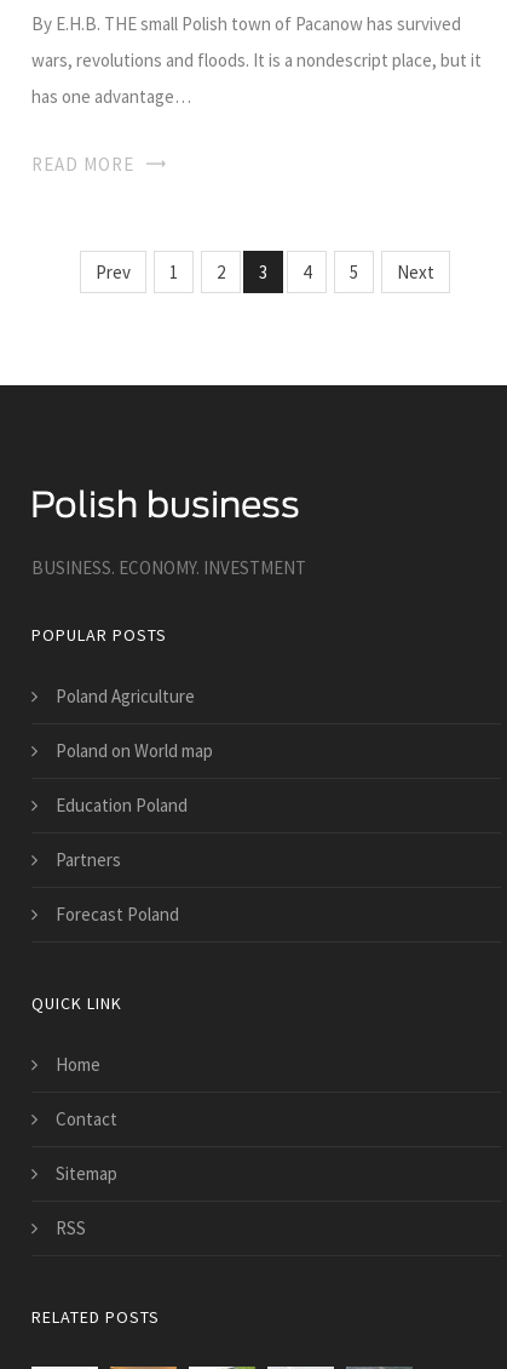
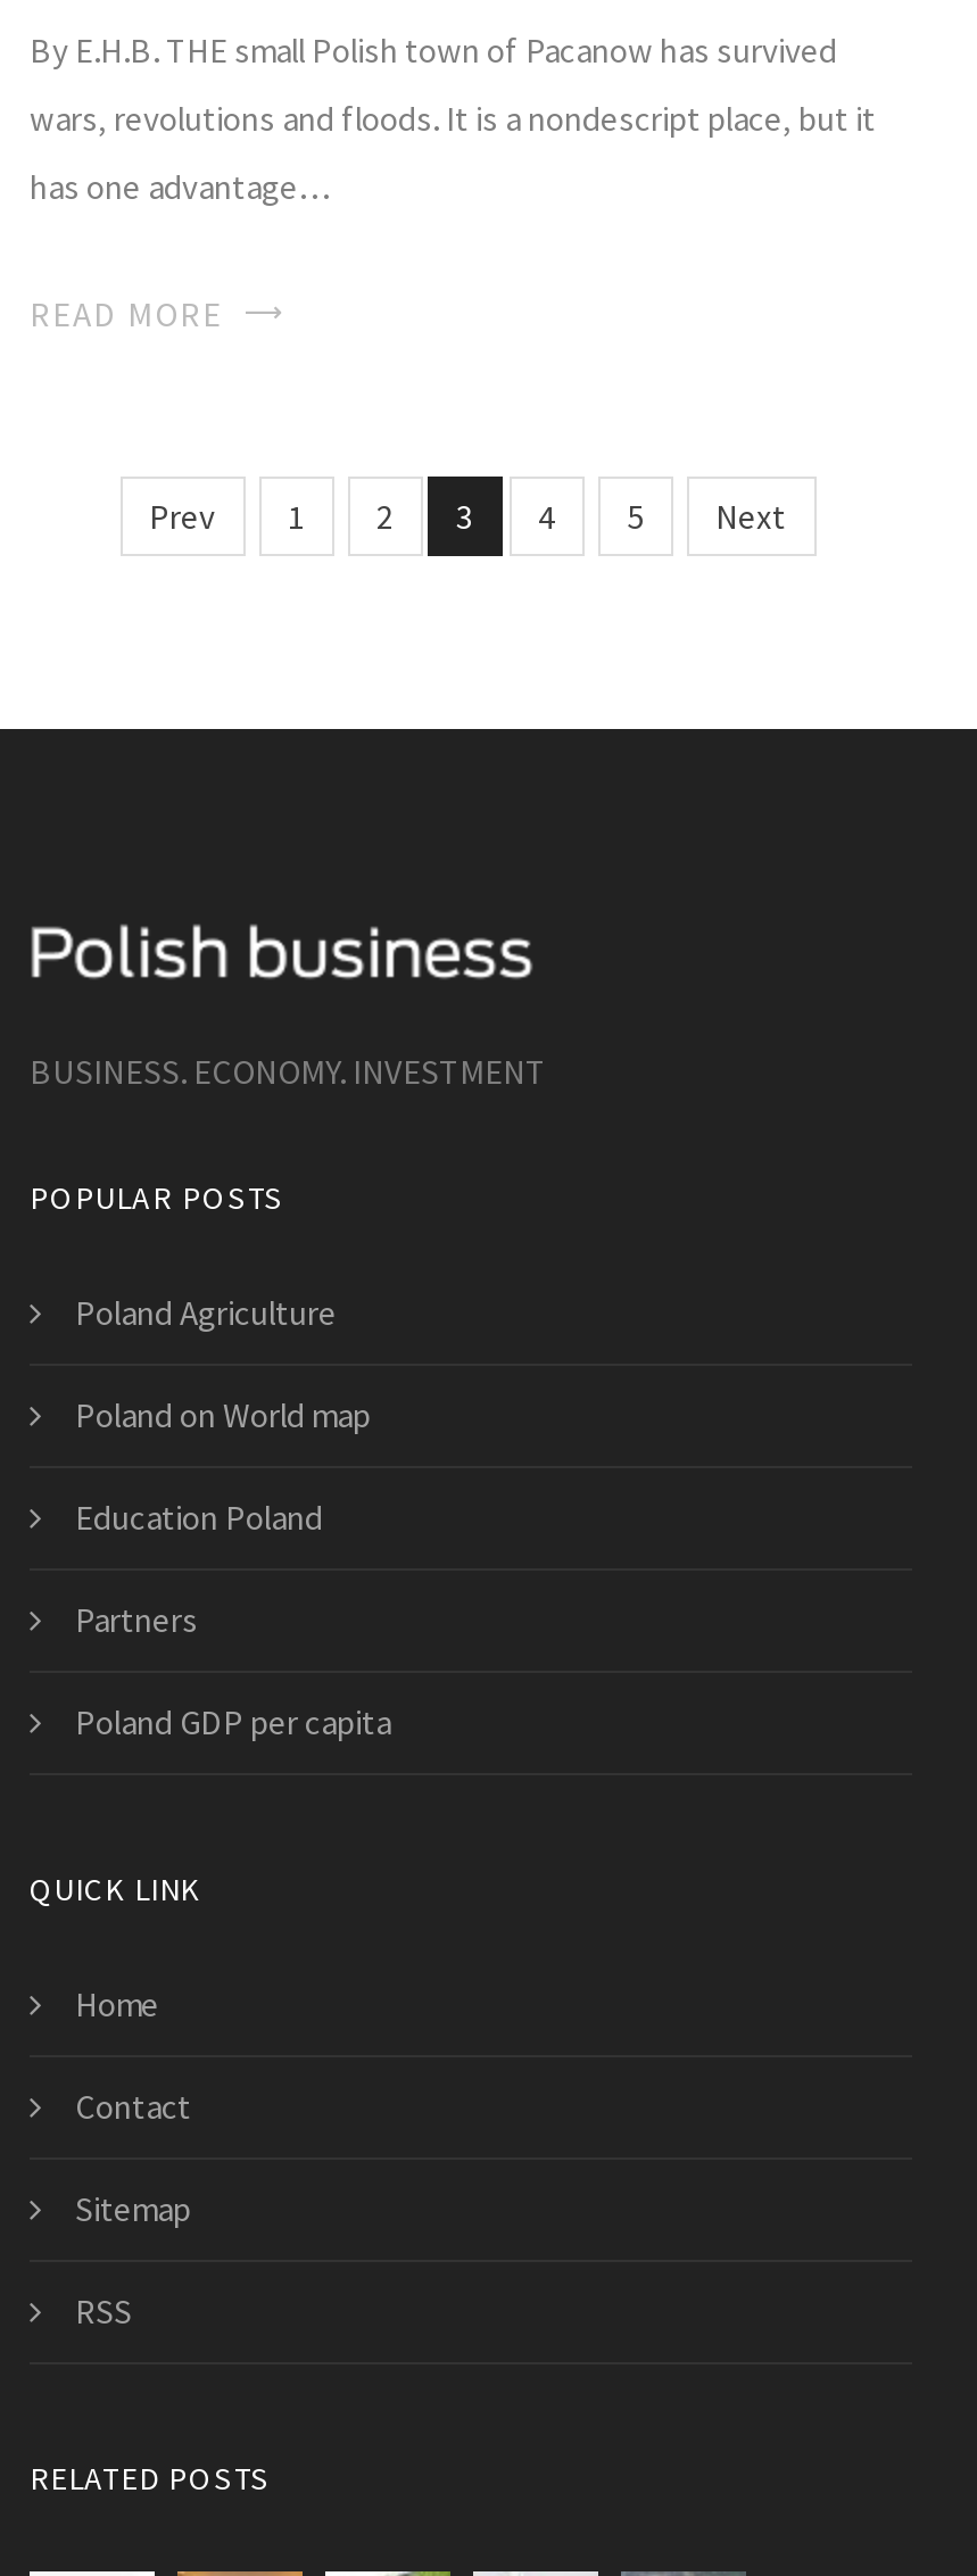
- Forecast Poland
+ Poland GDP per capita
